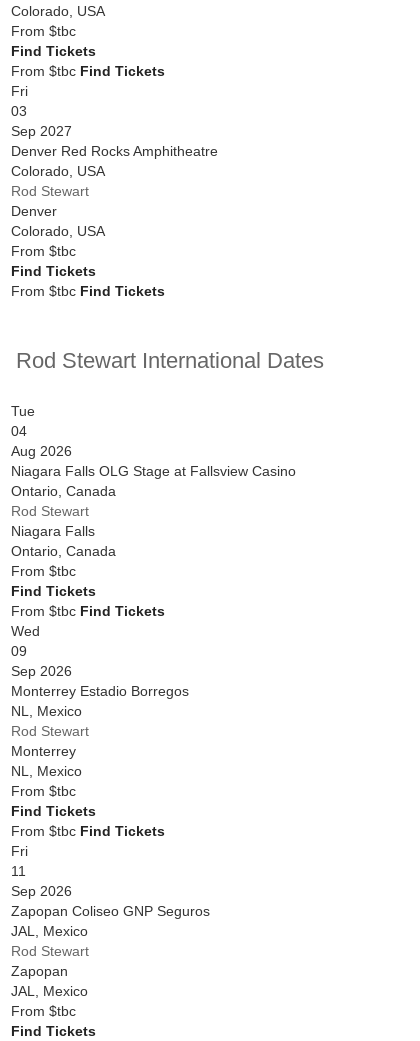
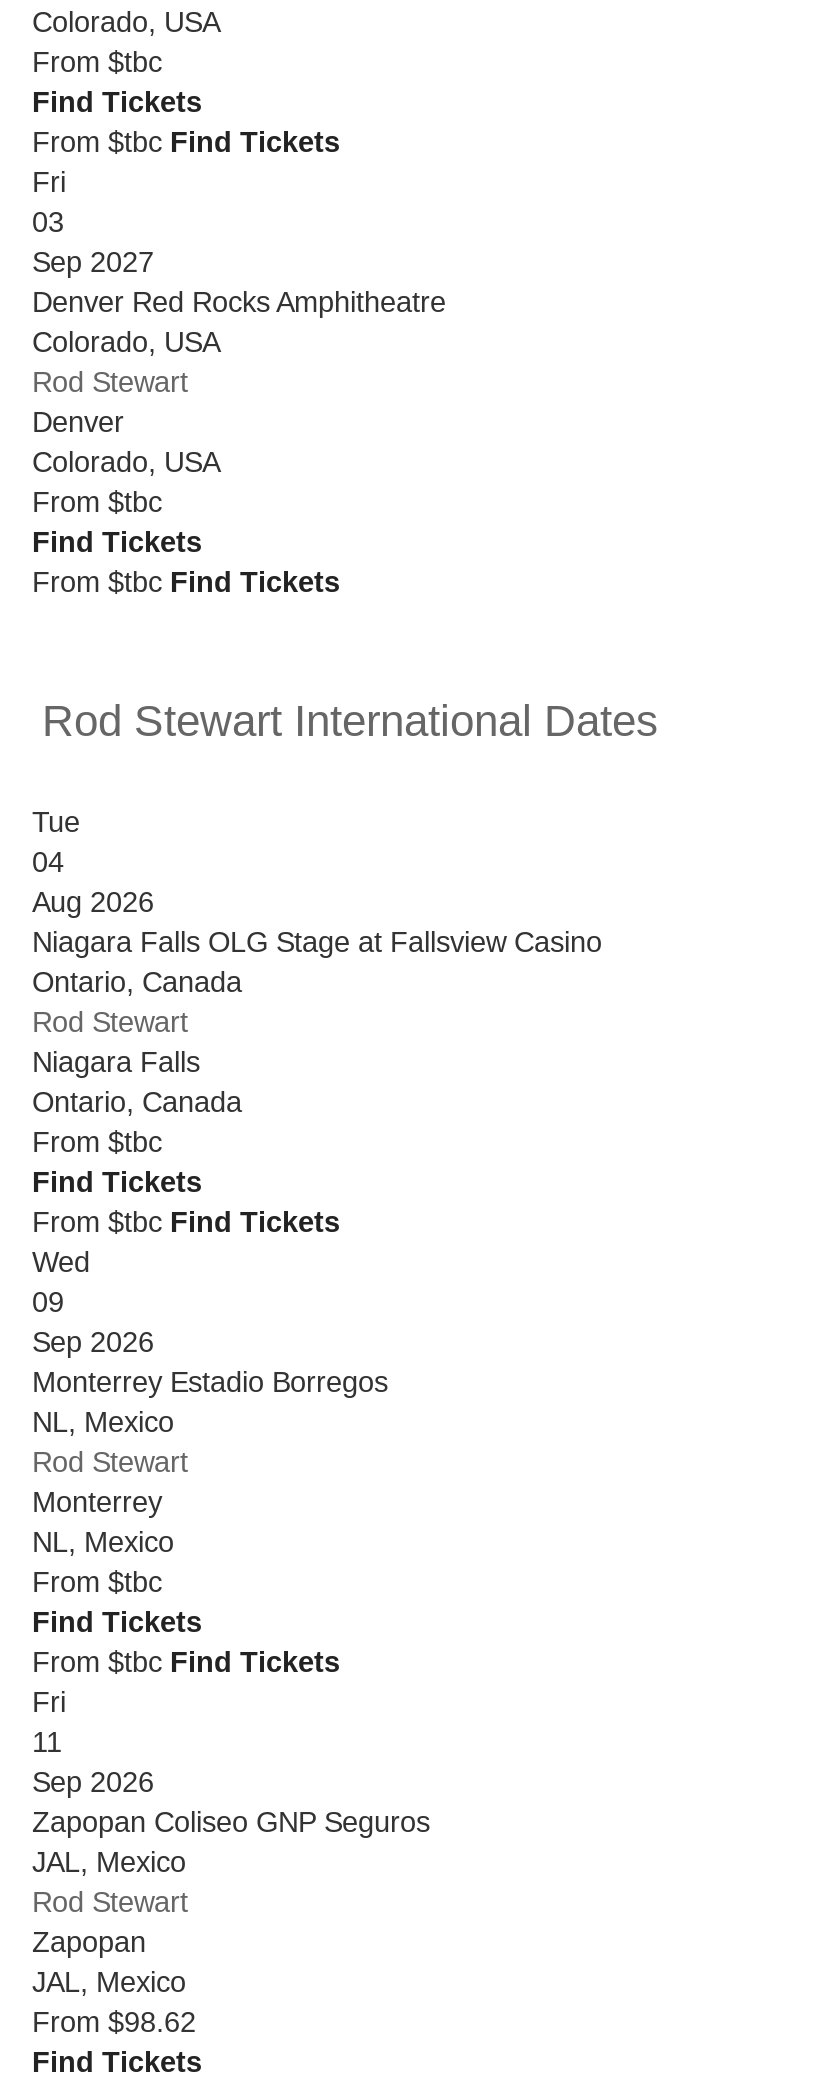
- From $tbc
+ From $98.62
